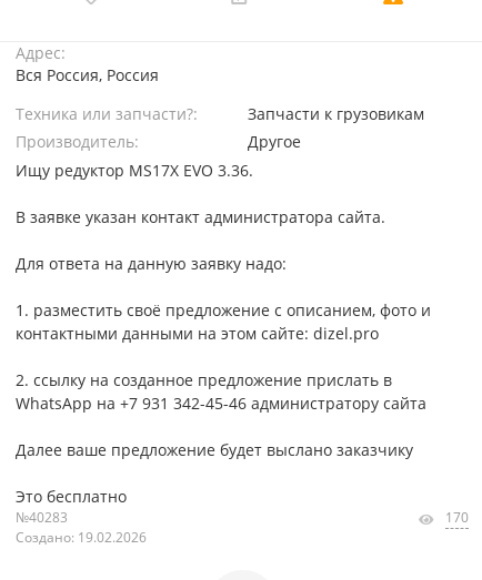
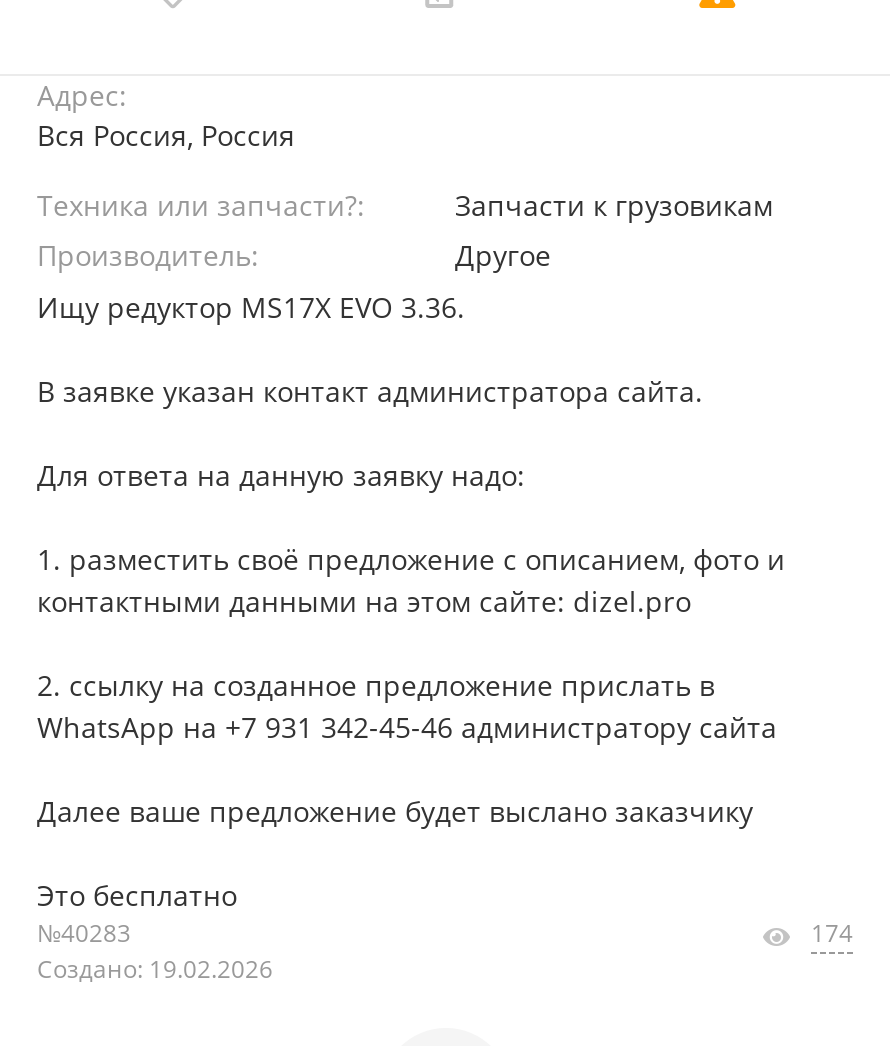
- 170
+ 174
